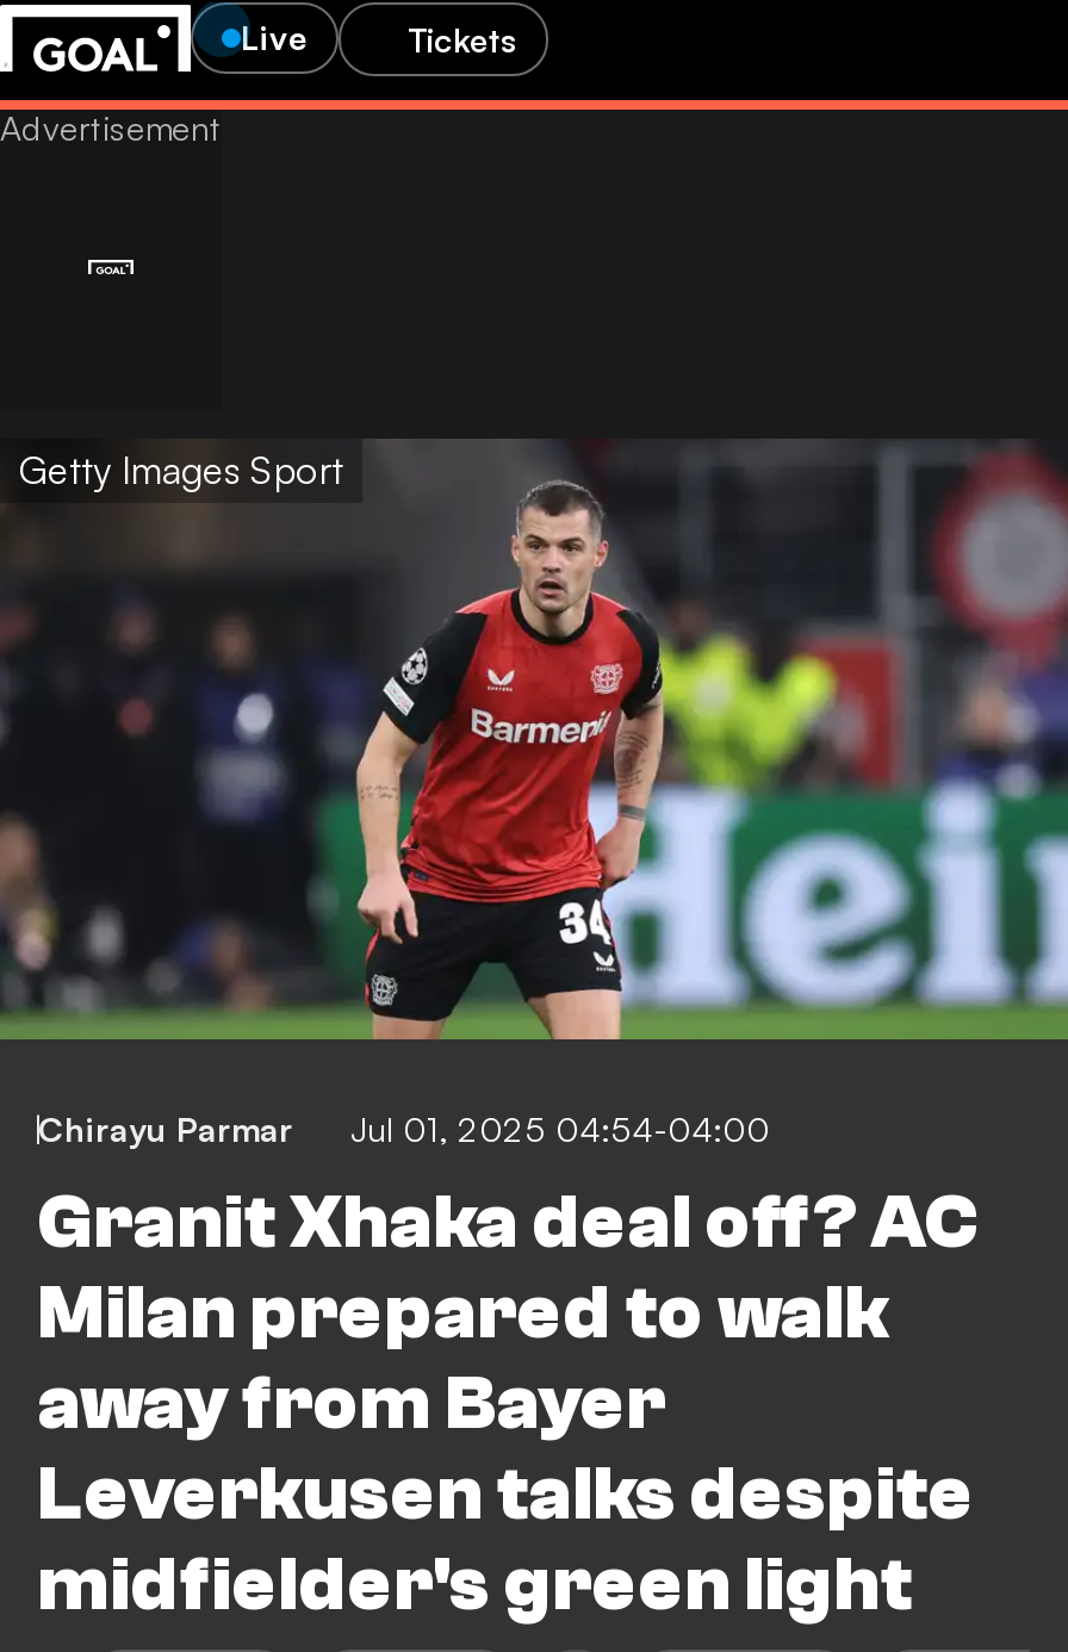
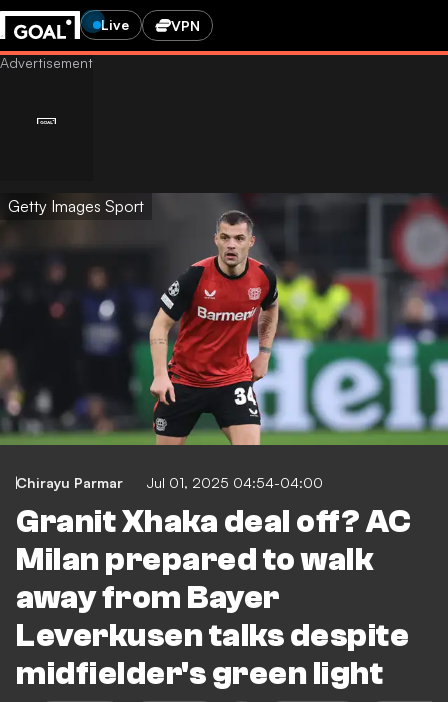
- Tickets
+ VPN
